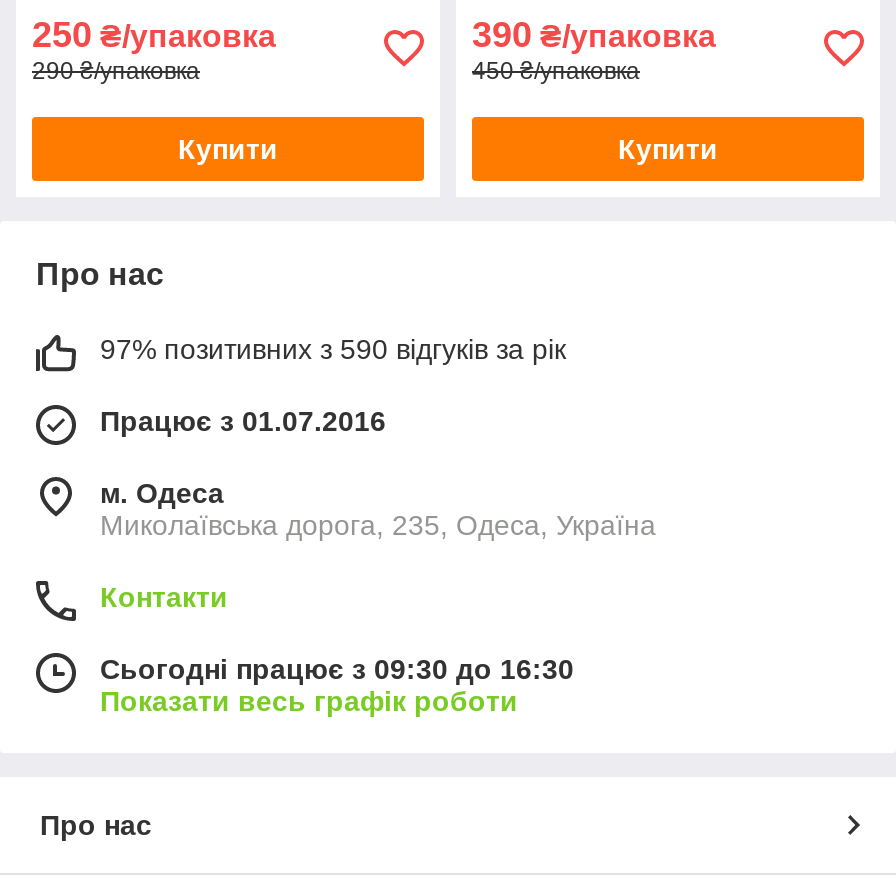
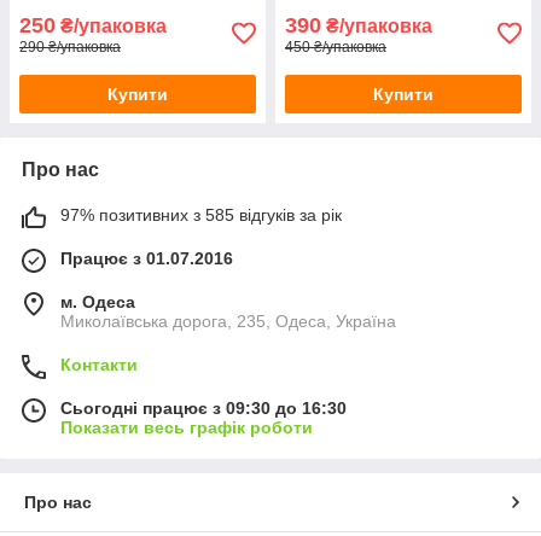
- 97% позитивних з 590 відгуків за рік
+ 97% позитивних з 585 відгуків за рік
